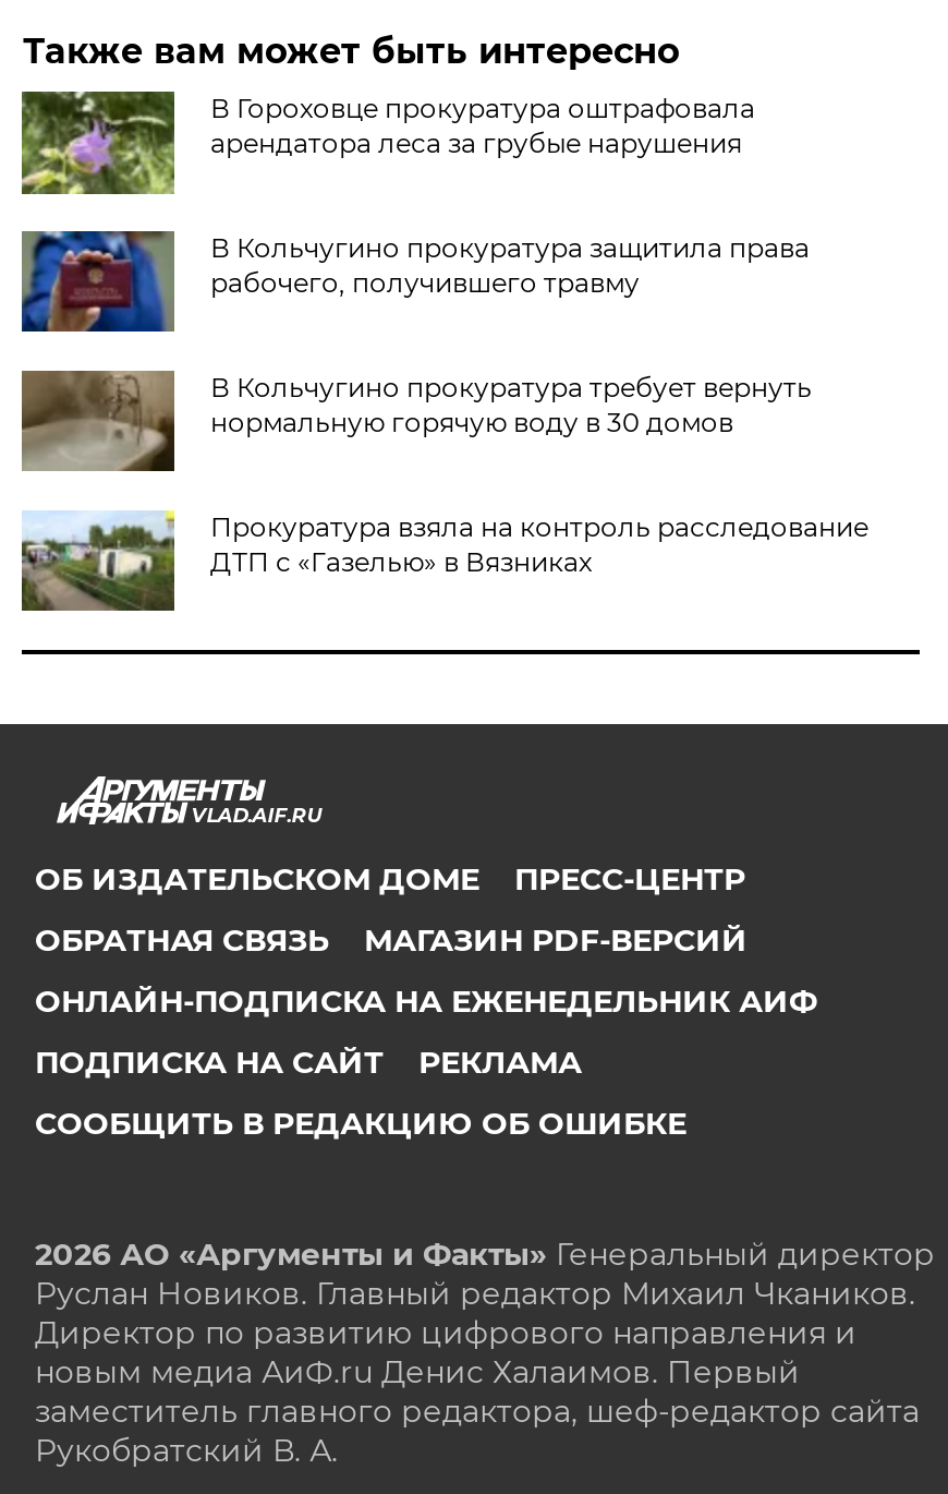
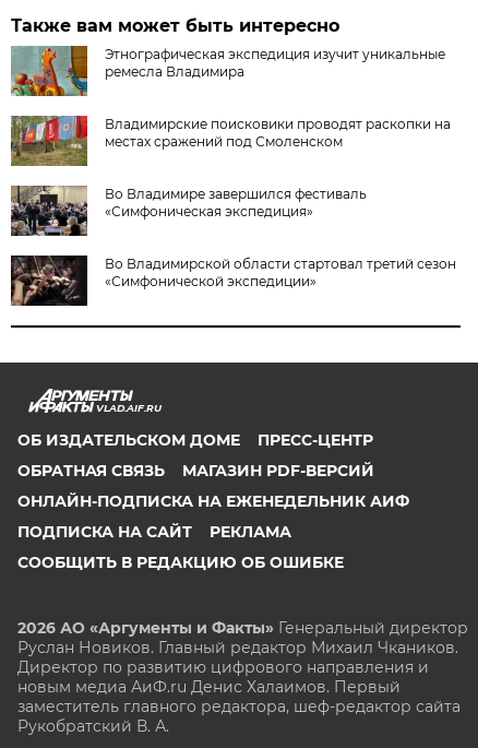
- [image]
- В Гороховце прокуратура оштрафовала
- арендатора леса за грубые нарушения
+ [image]
+ Этнографическая экспедиция изучит уникальные
+ ремесла Владимира

- [image]
- В Кольчугино прокуратура защитила права
- рабочего, получившего травму
+ [image]
+ Владимирские поисковики проводят раскопки на
+ местах сражений под Смоленском

- [image]
- В Кольчугино прокуратура требует вернуть
- нормальную горячую воду в 30 домов
+ [image]
+ Во Владимире завершился фестиваль
+ «Симфоническая экспедиция»

- [image]
- Прокуратура взяла на контроль расследование
- ДТП с «Газелью» в Вязниках
+ [image]
+ Во Владимирской области стартовал третий сезон
+ «Симфонической экспедиции»
